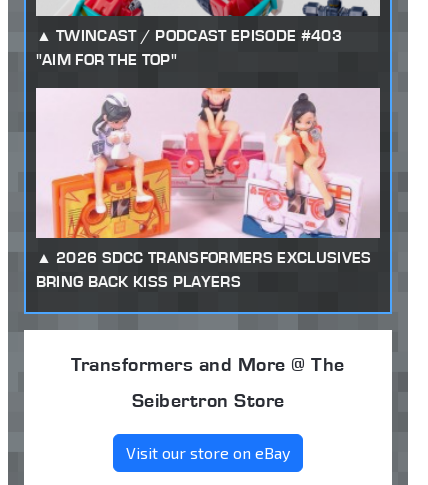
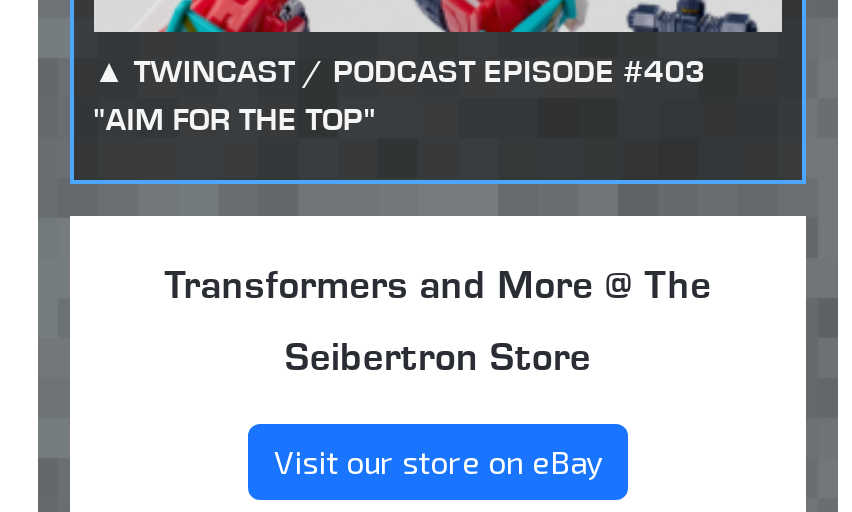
- [image]
- 2026 SDCC TRANSFORMERS EXCLUSIVES
- BRING BACK KISS PLAYERS
